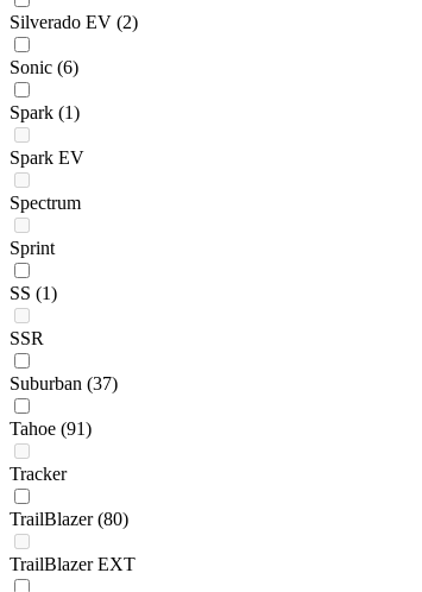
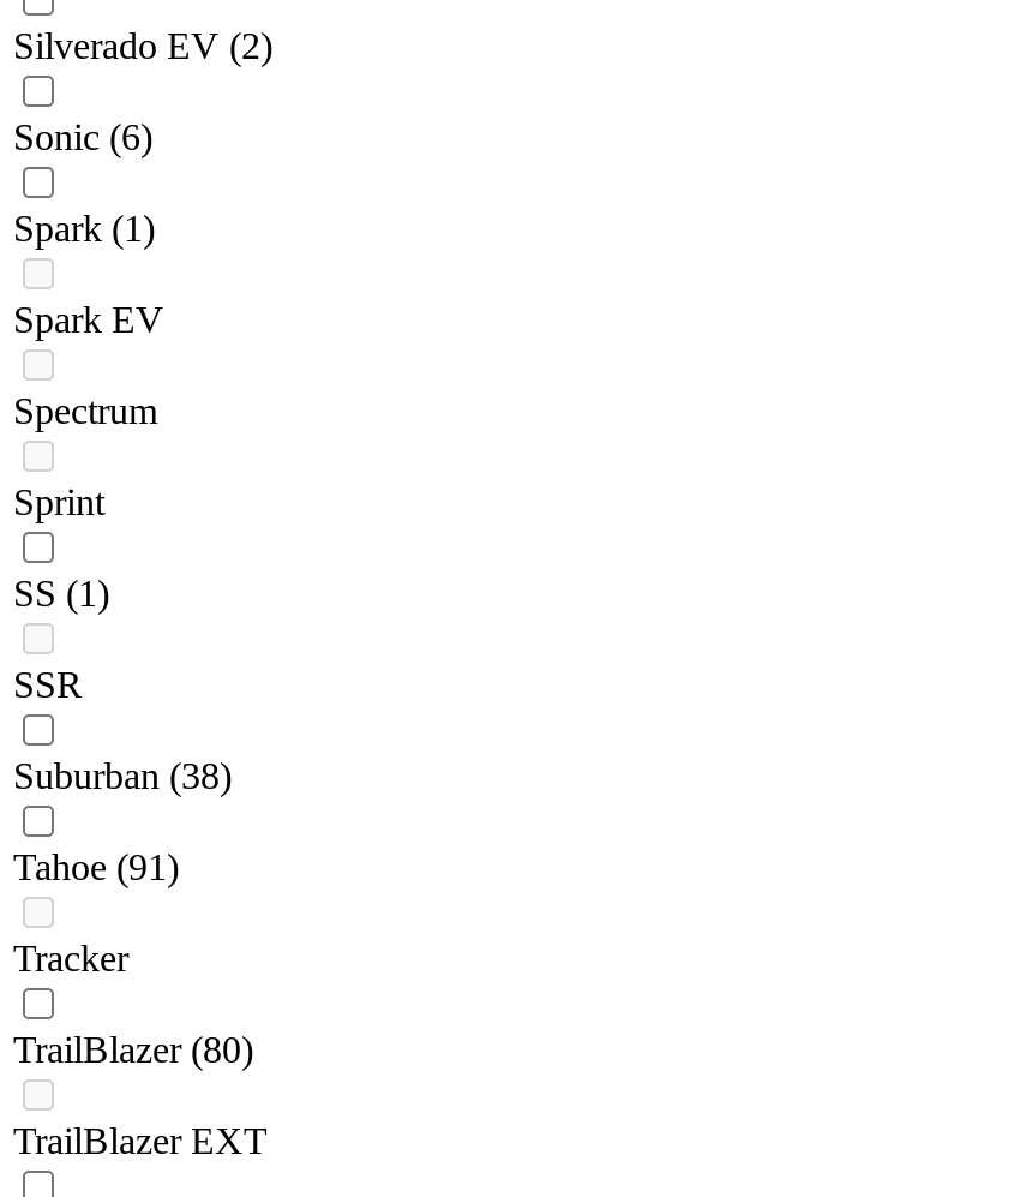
- Suburban (37)
+ Suburban (38)
